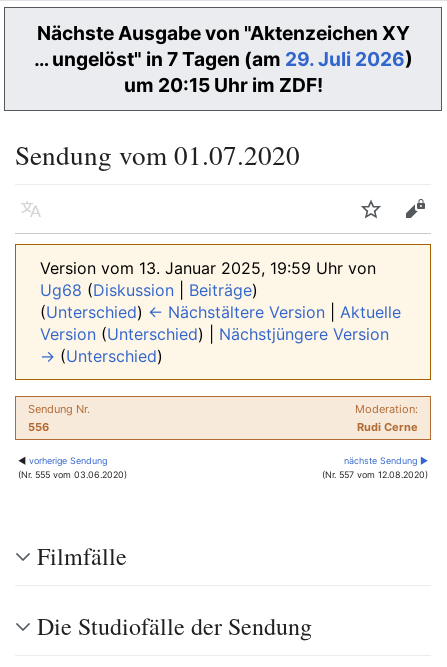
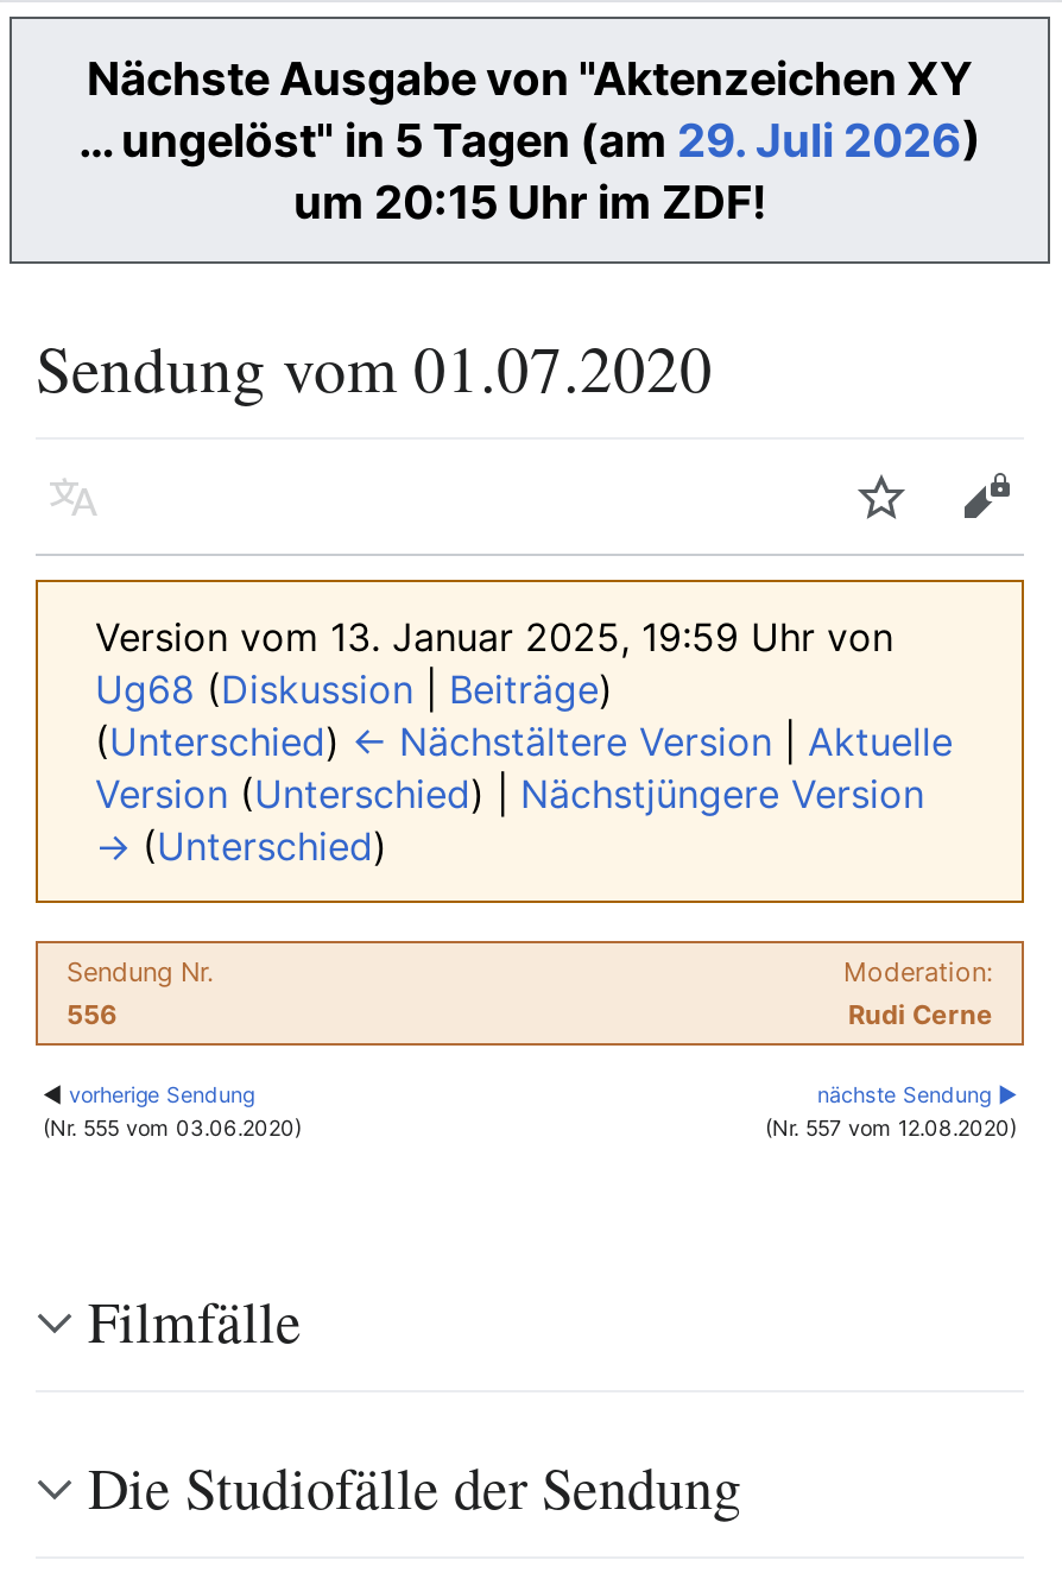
- … ungelöst" in 7 Tagen (am 29. Juli 2026)
+ … ungelöst" in 5 Tagen (am 29. Juli 2026)
